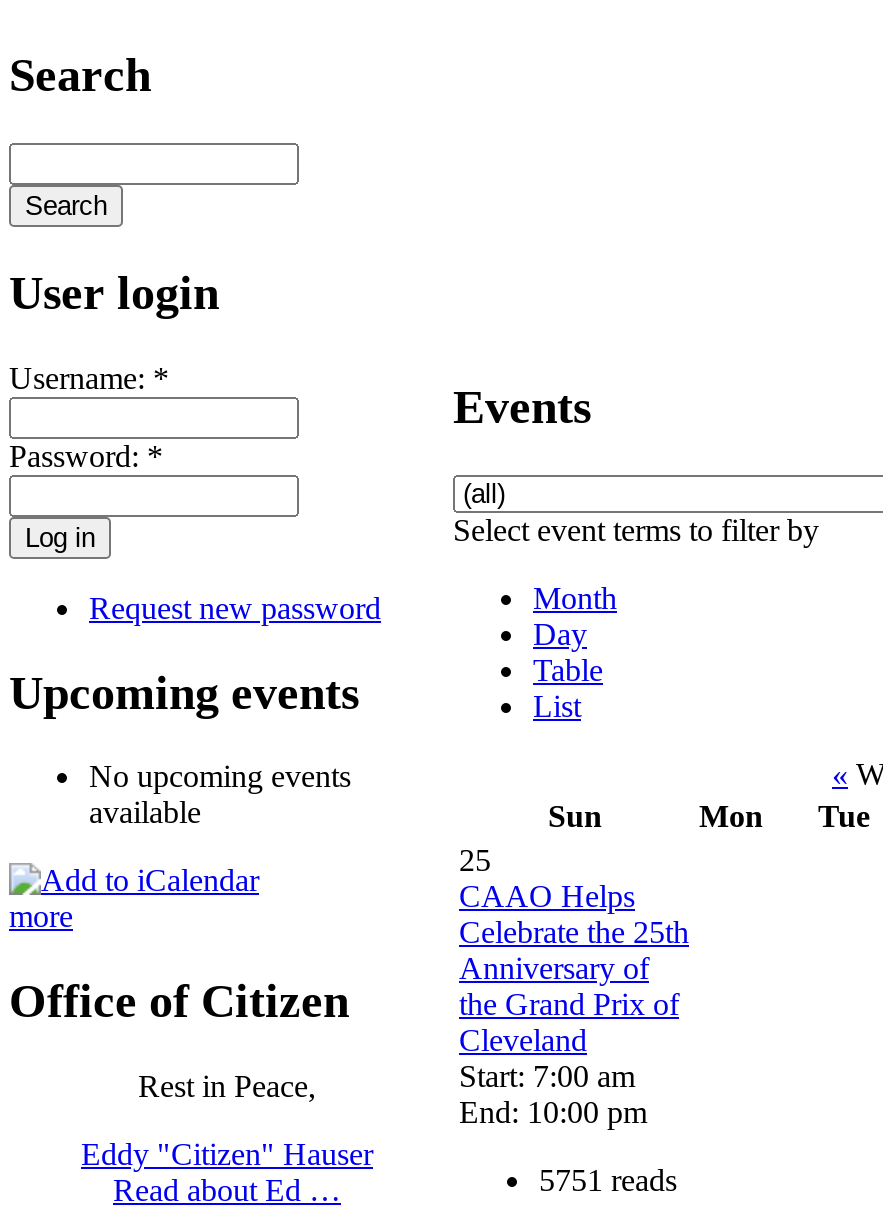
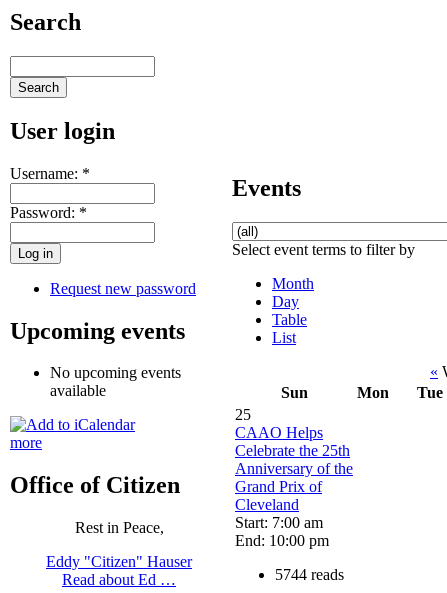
- 5751 reads
+ 5744 reads
